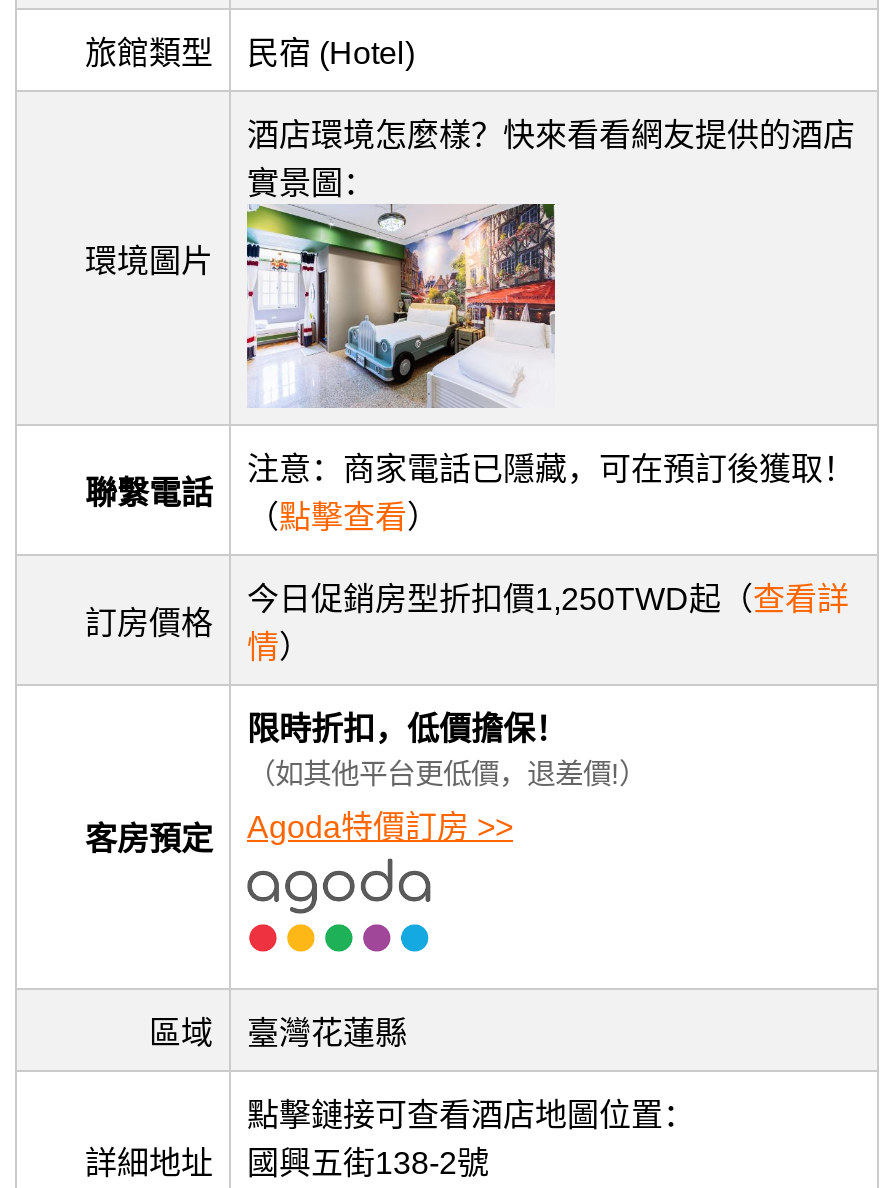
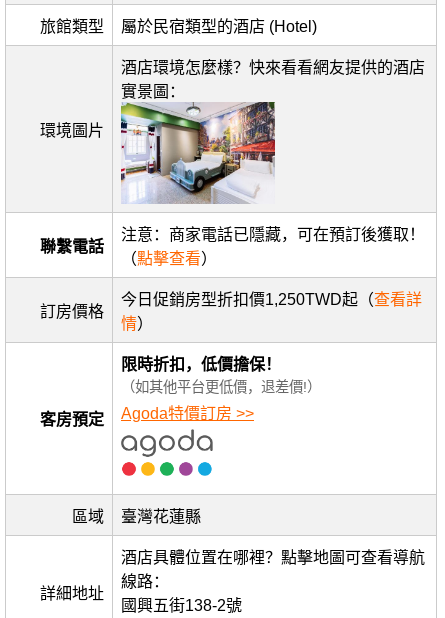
- 民宿 (Hotel)
+ 屬於民宿類型的酒店 (Hotel)

- 點擊鏈接可查看酒店地圖位置：
+ 酒店具體位置在哪裡？點擊地圖可查看導航
+ 線路：
